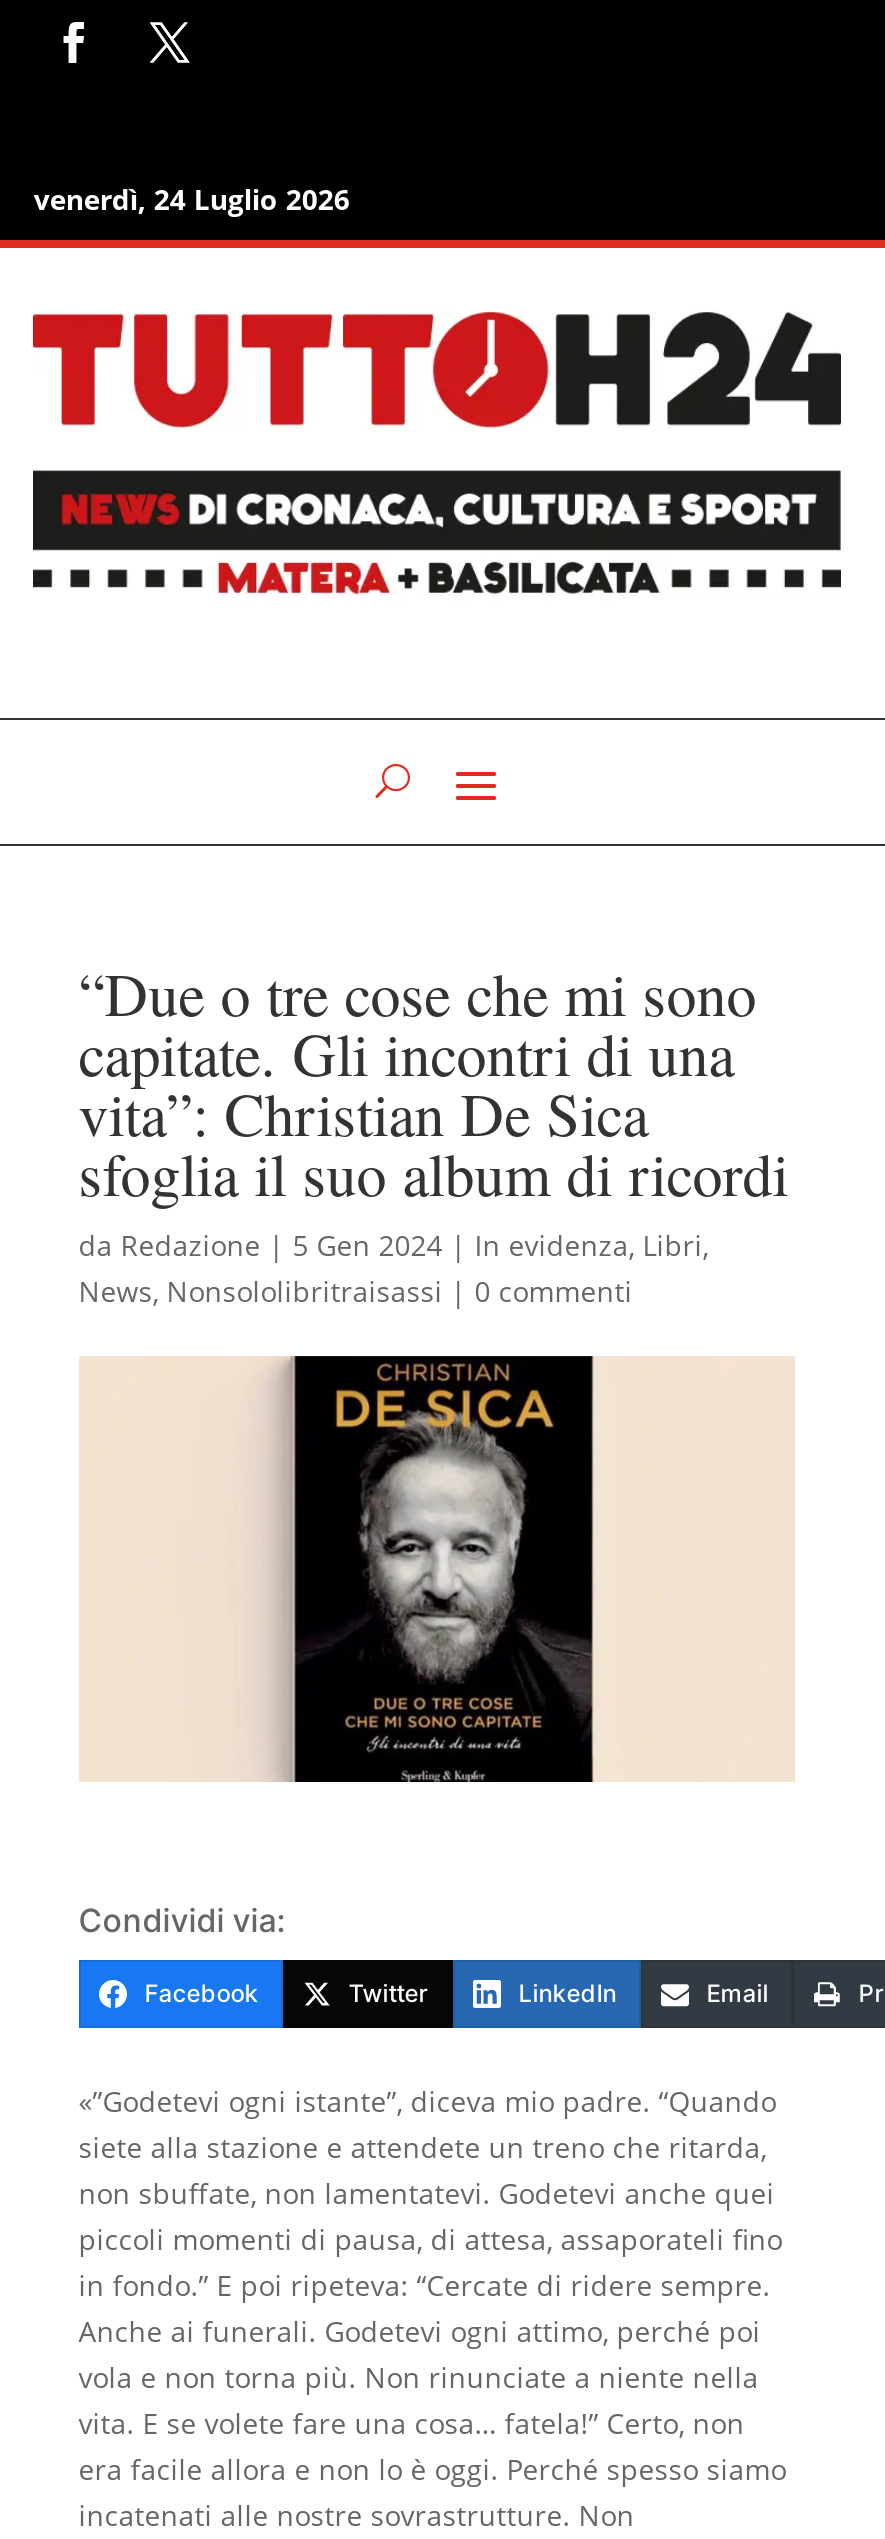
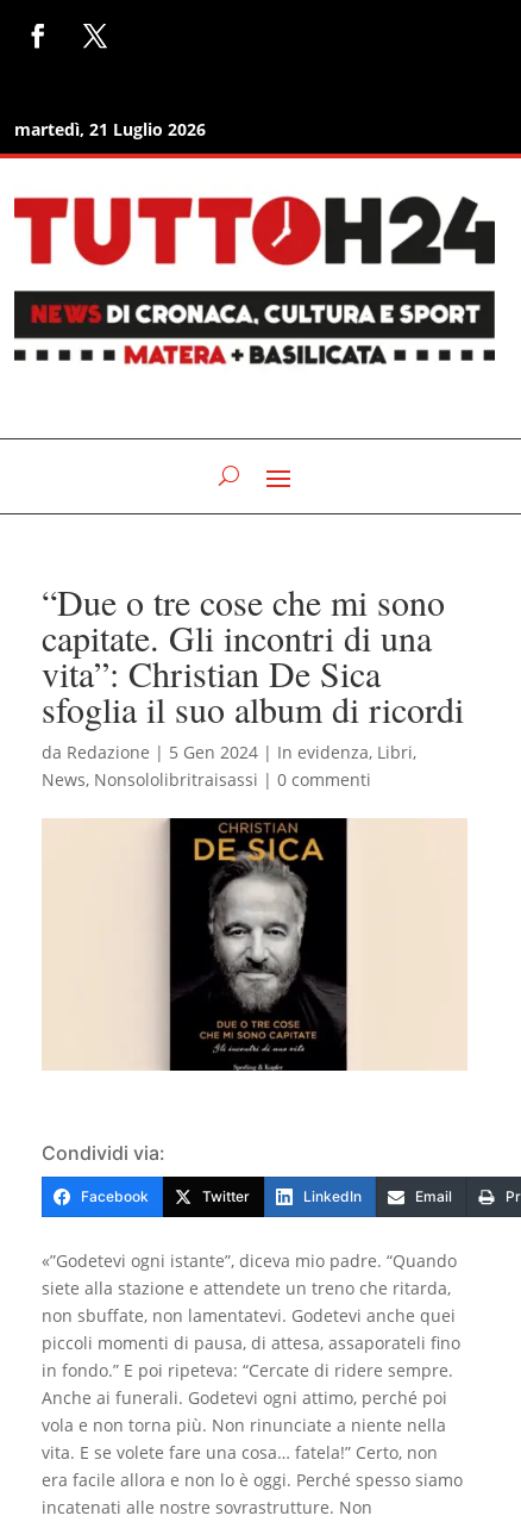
- venerdì, 24 Luglio 2026
+ martedì, 21 Luglio 2026
